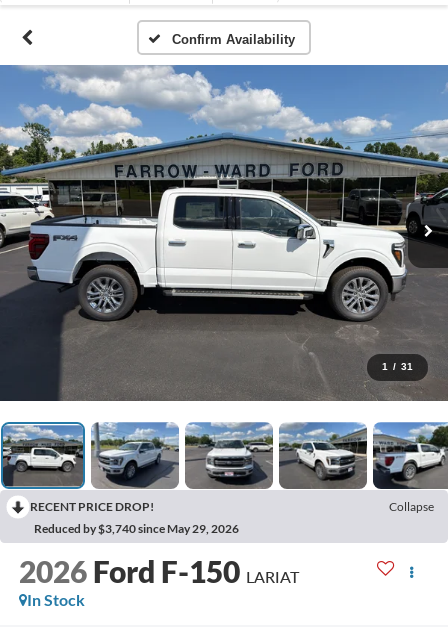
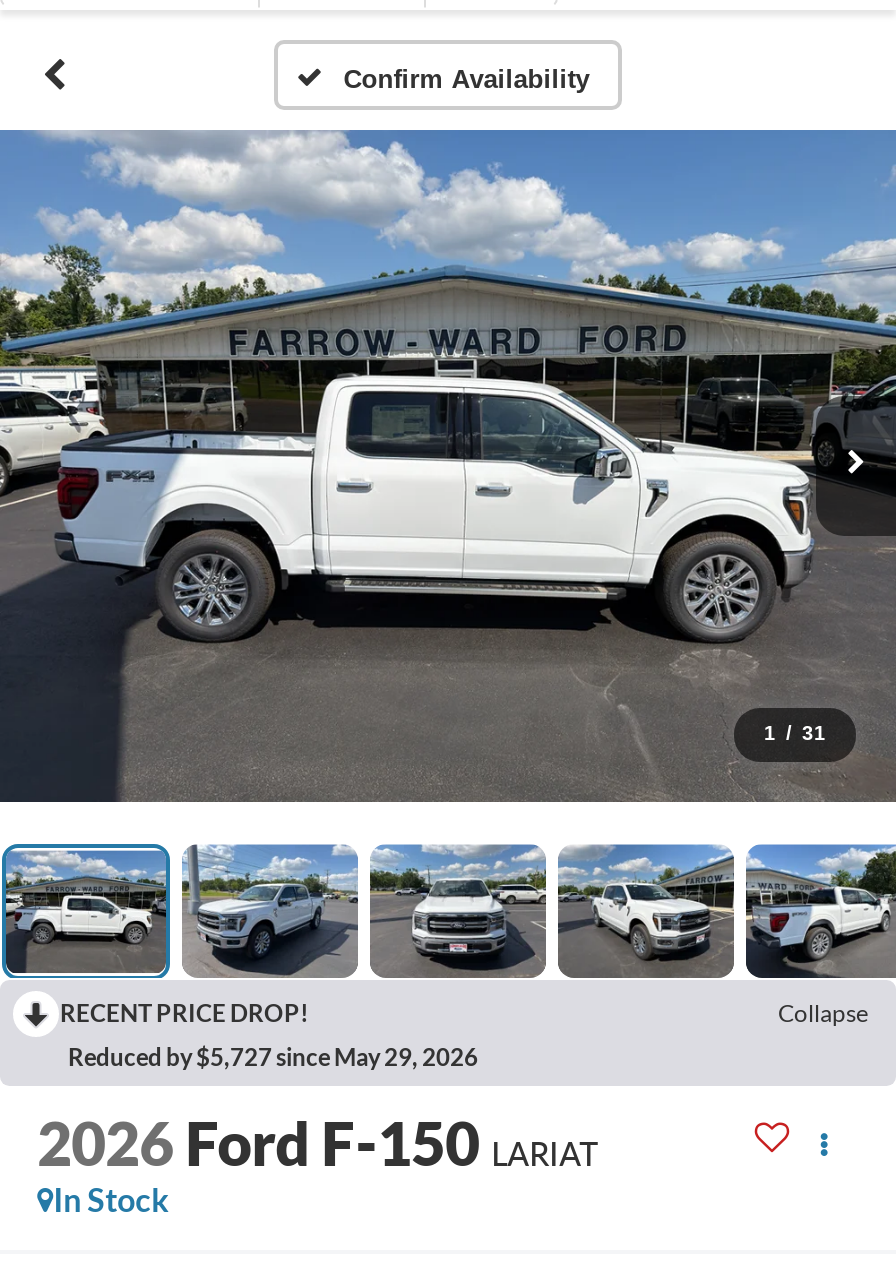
- Reduced by $3,740 since May 29, 2026
+ Reduced by $5,727 since May 29, 2026
